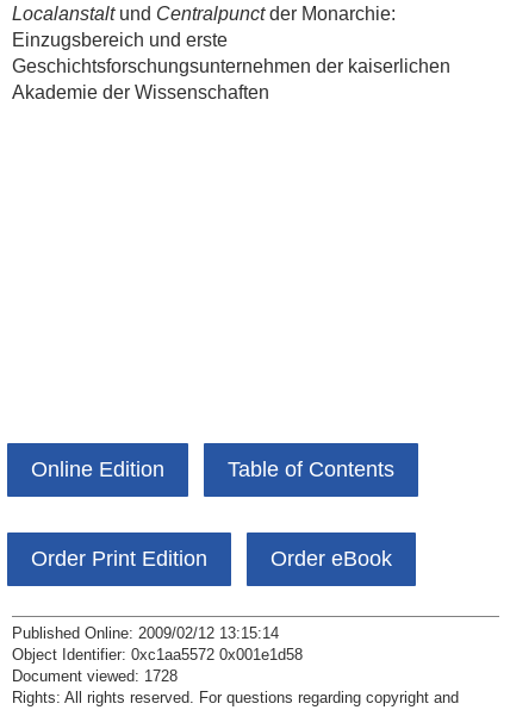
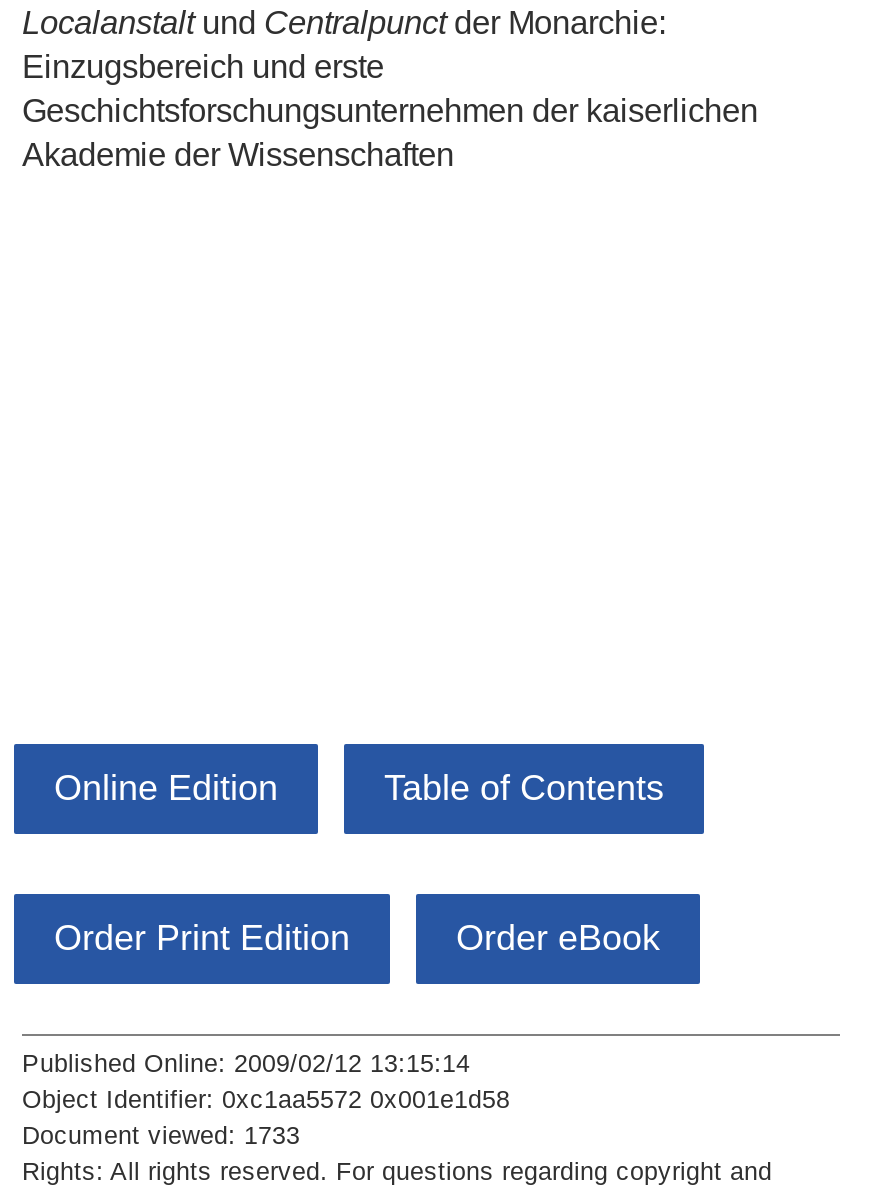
- Document viewed: 1728
+ Document viewed: 1733
